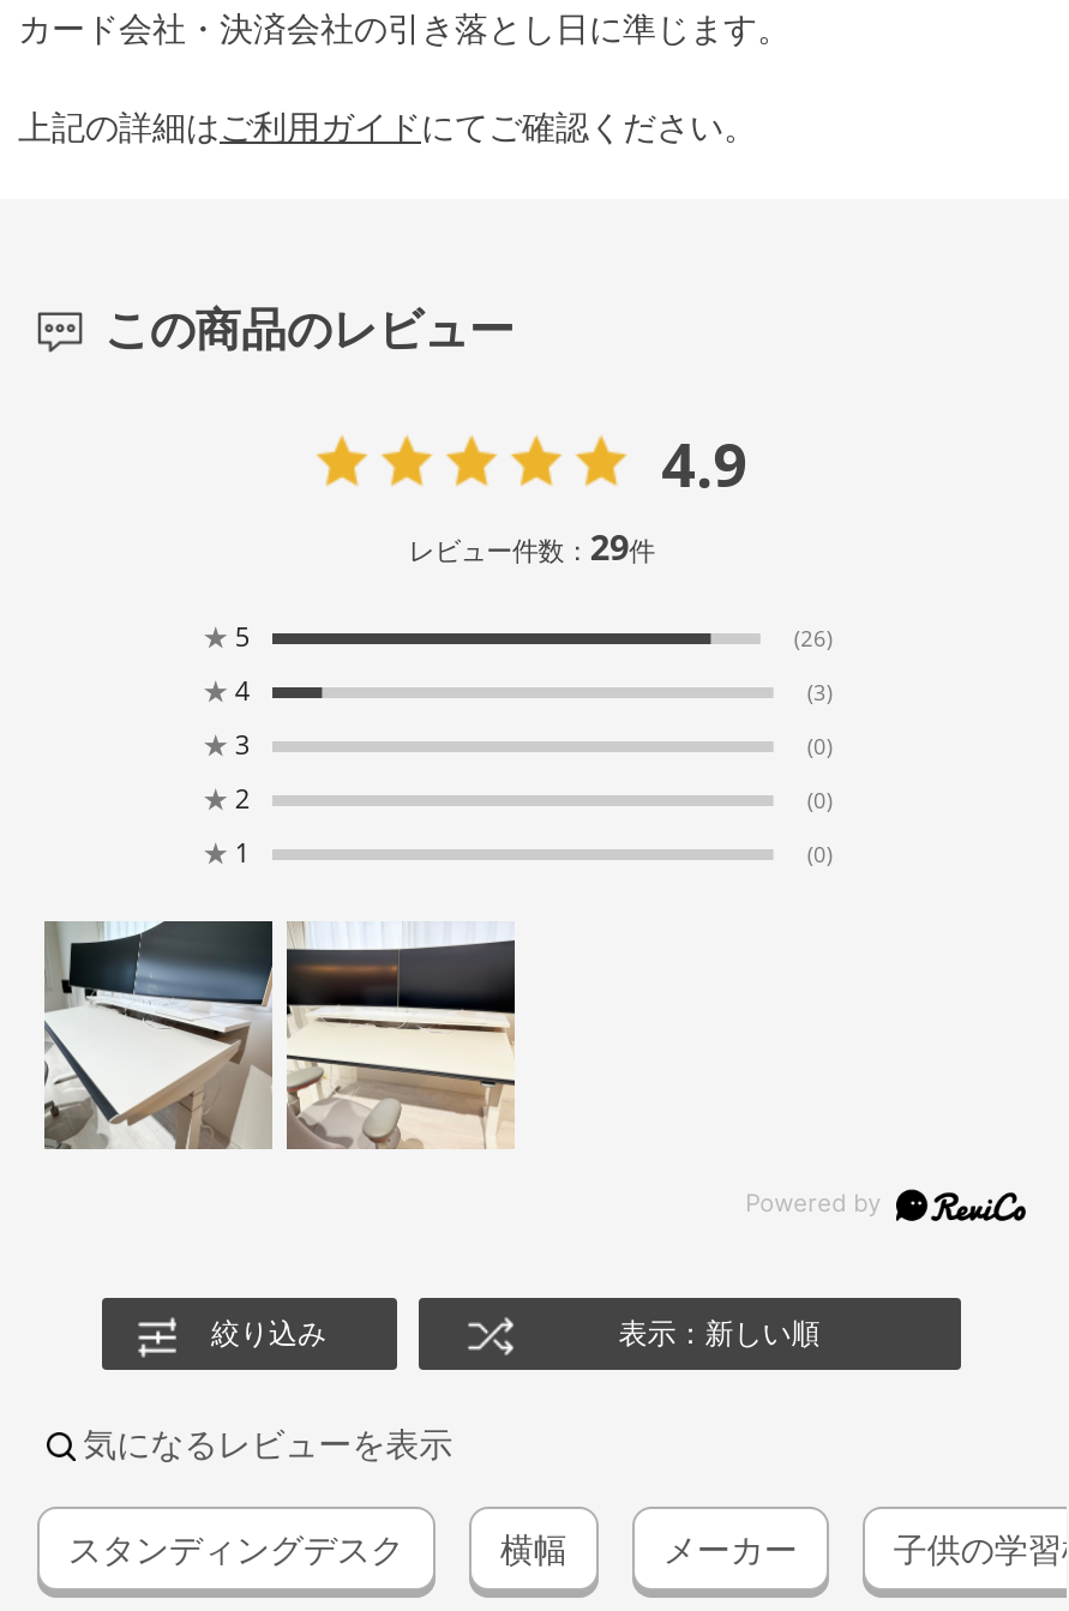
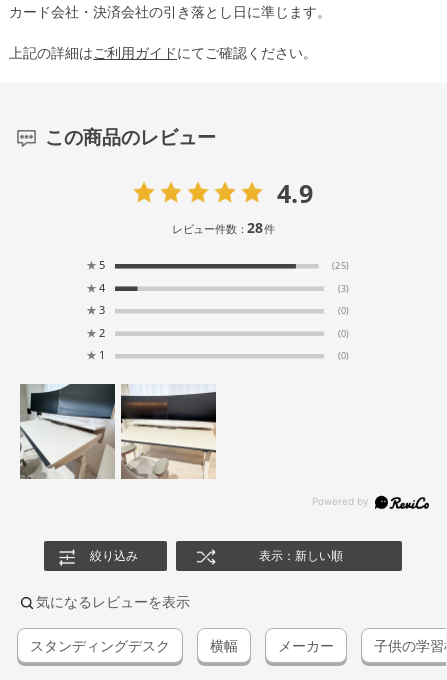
- レビュー件数：29件
+ レビュー件数：28件

- (26)
+ (25)
